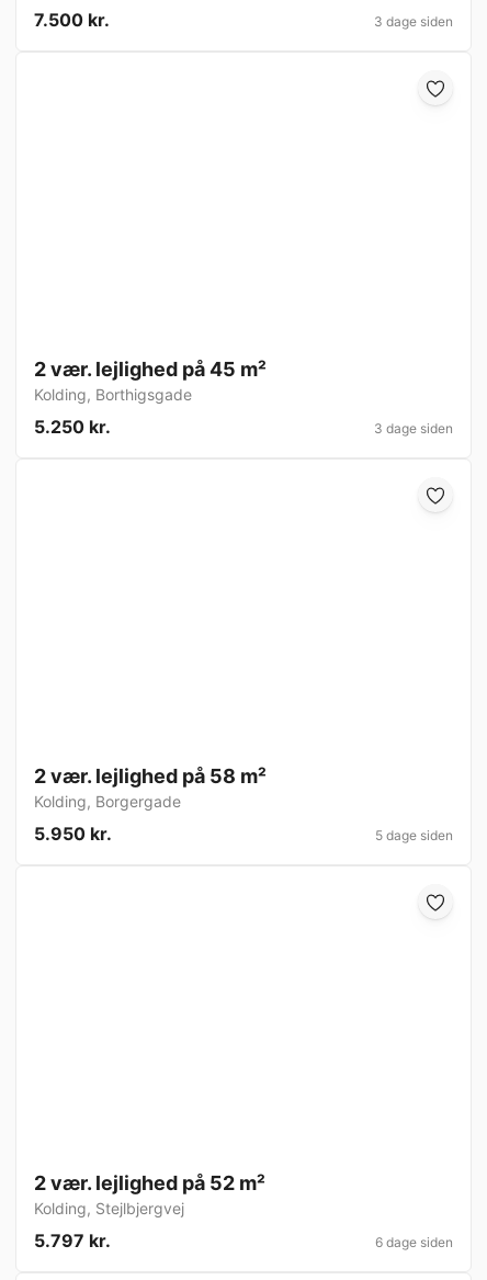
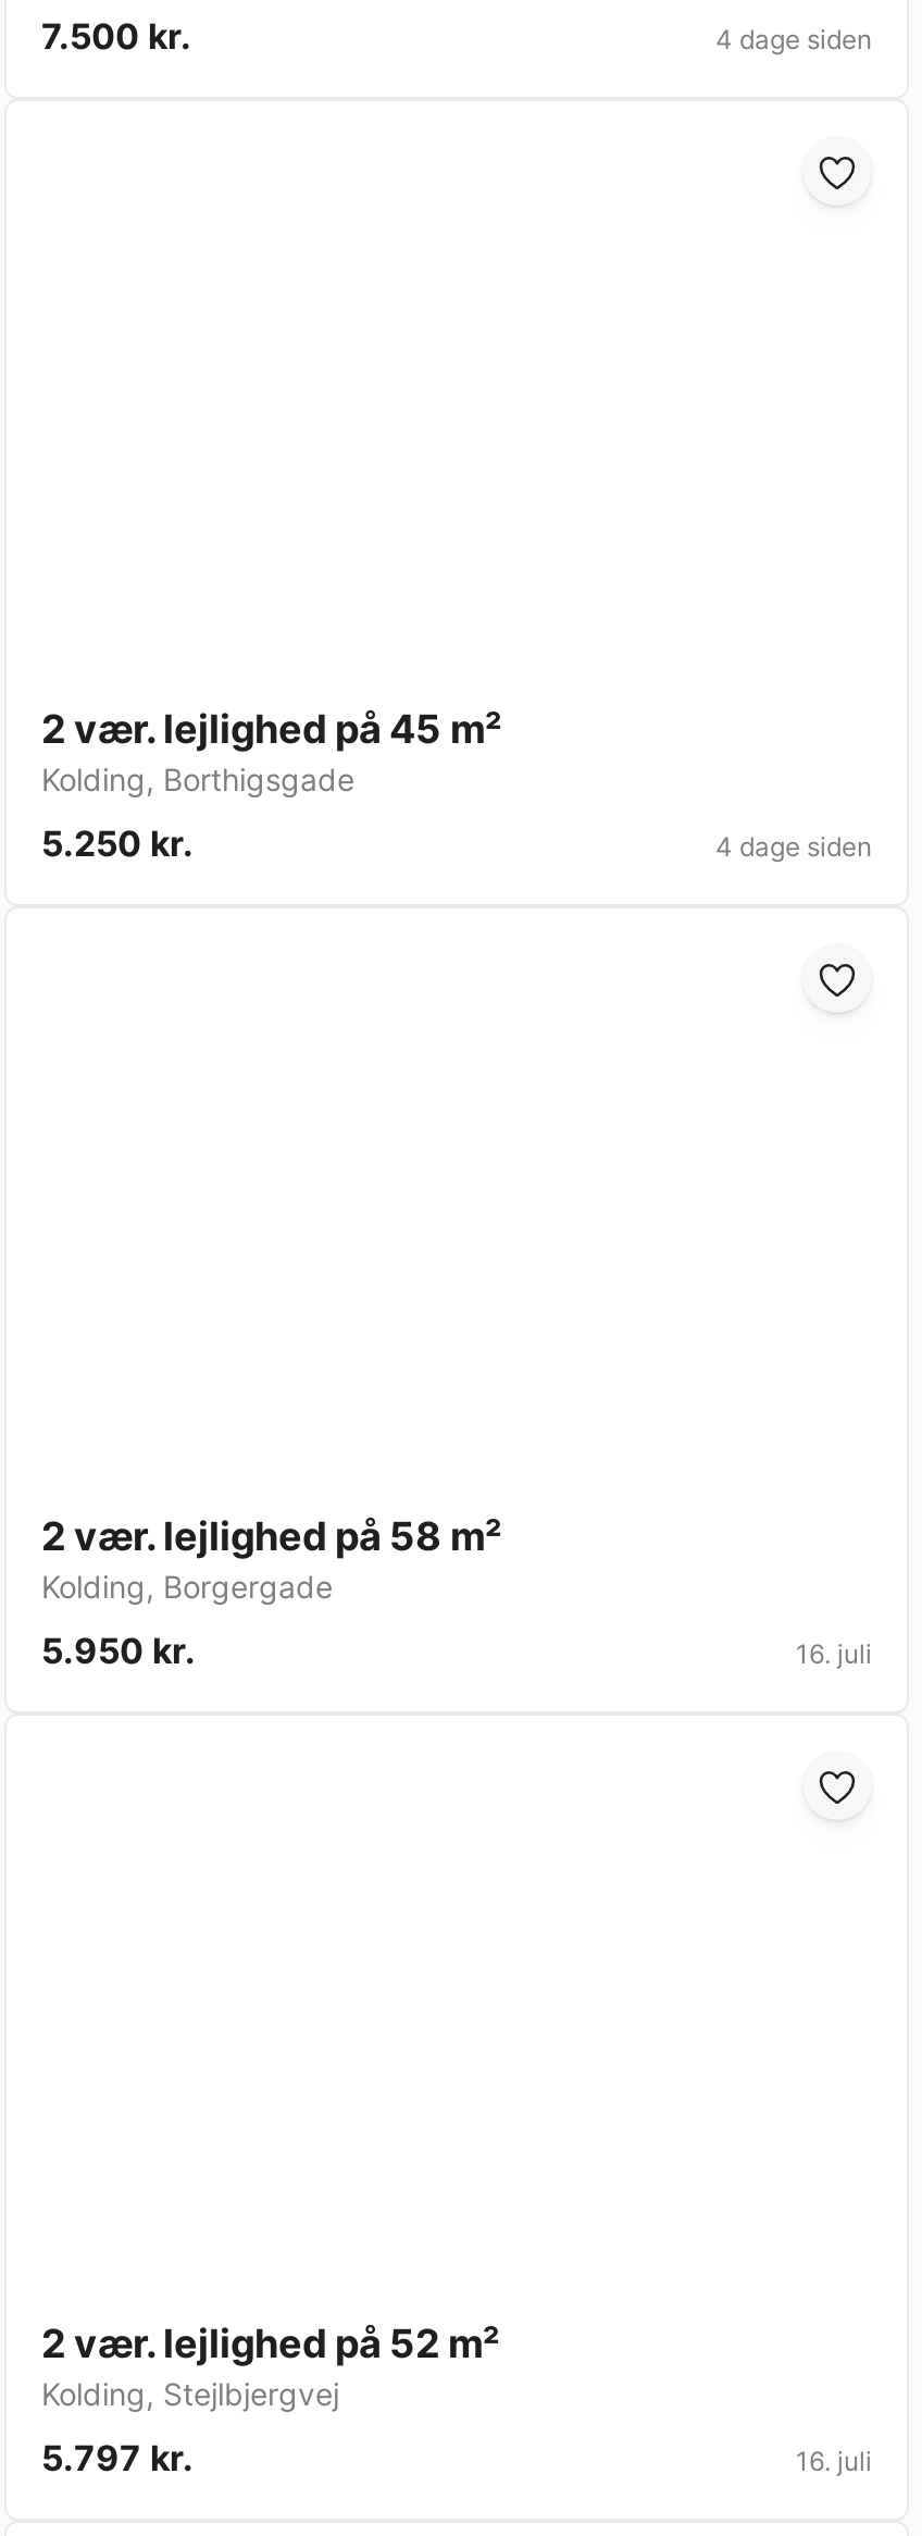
- 3 dage siden
+ 4 dage siden

- 3 dage siden
+ 4 dage siden

- 5 dage siden
+ 16. juli

- 6 dage siden
+ 16. juli
